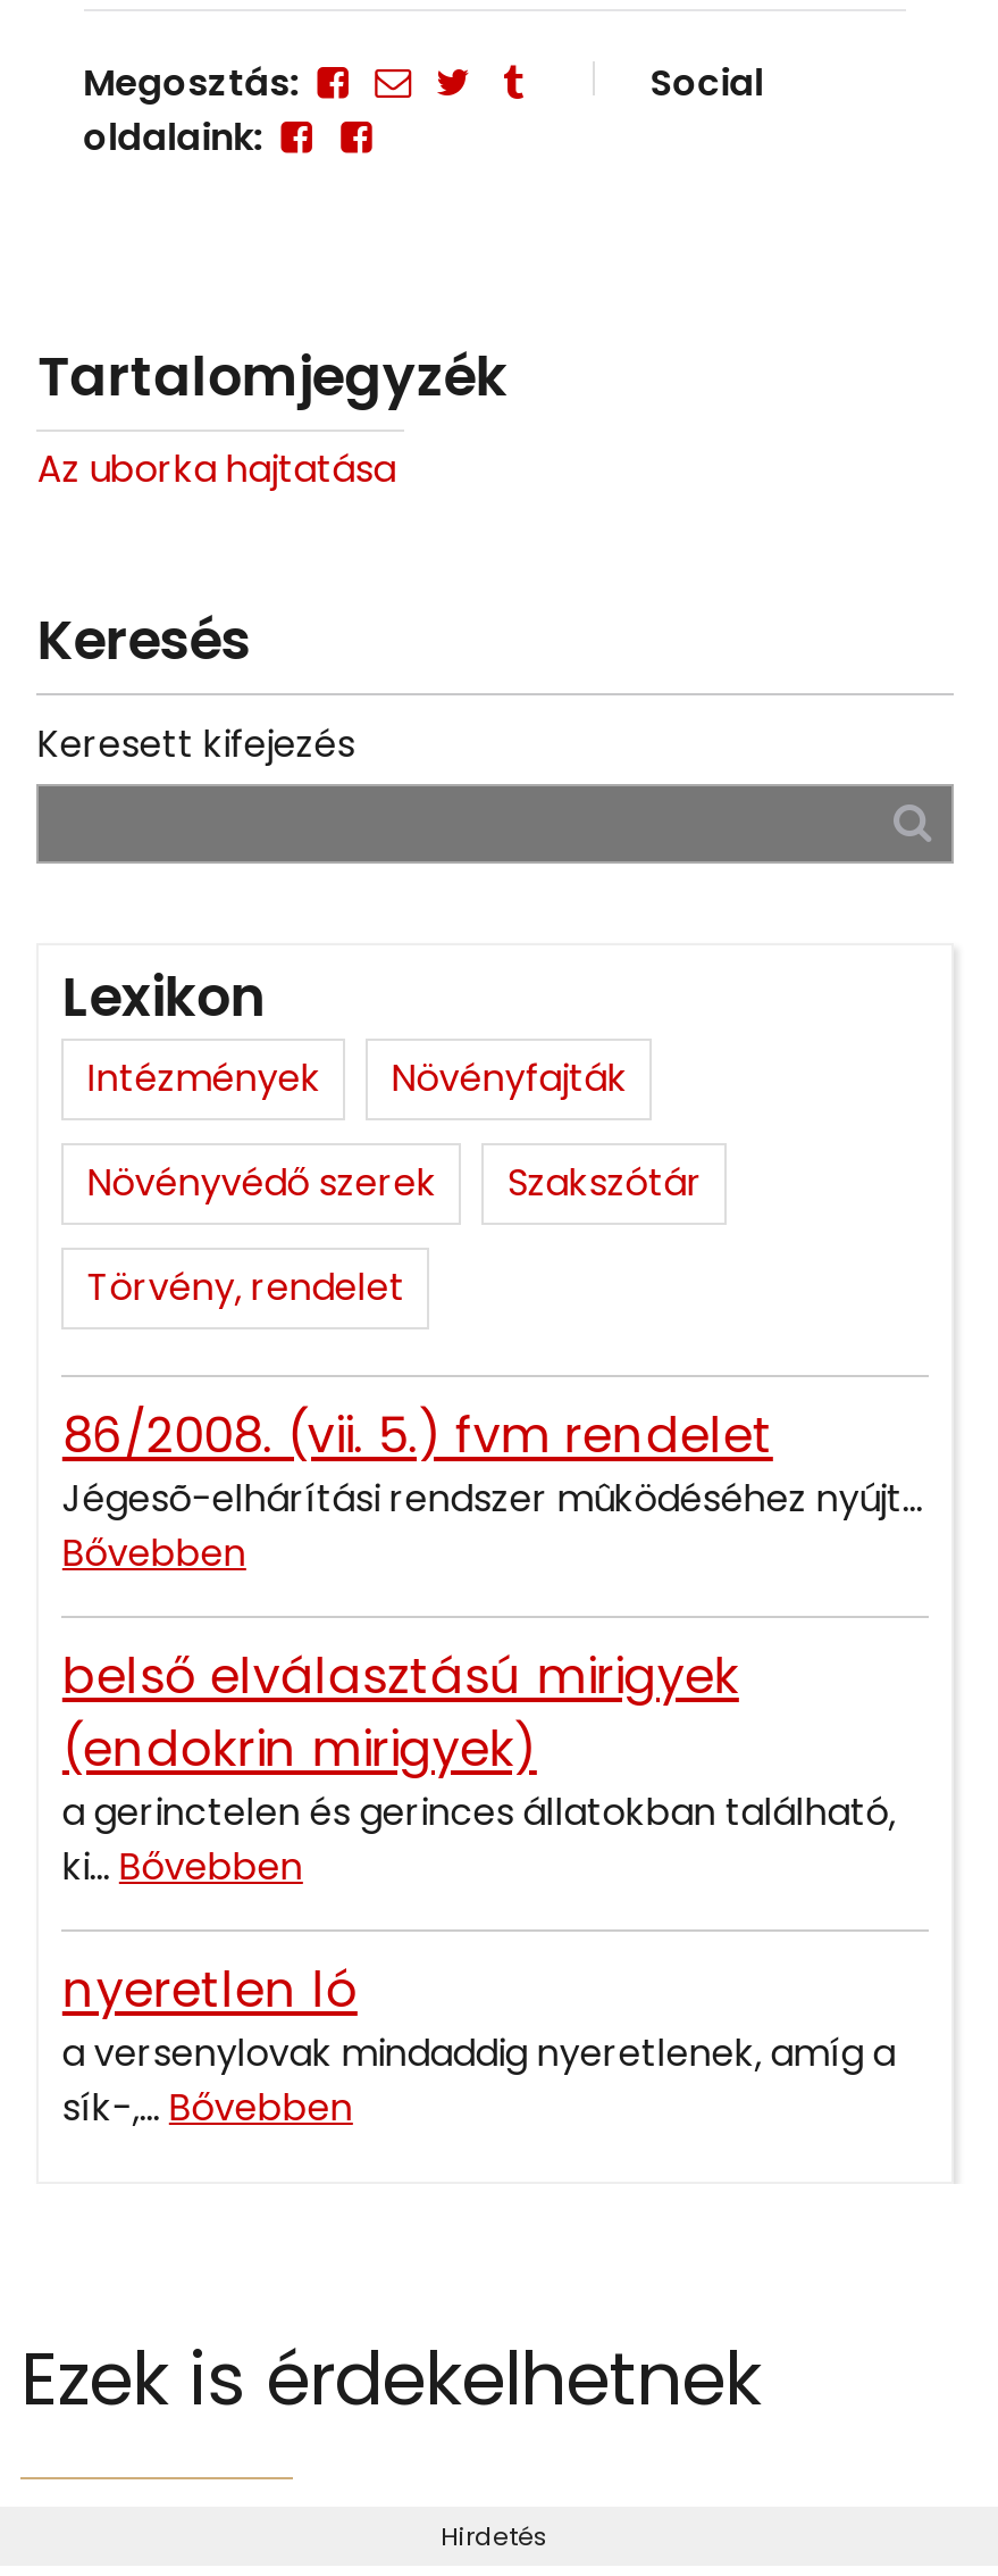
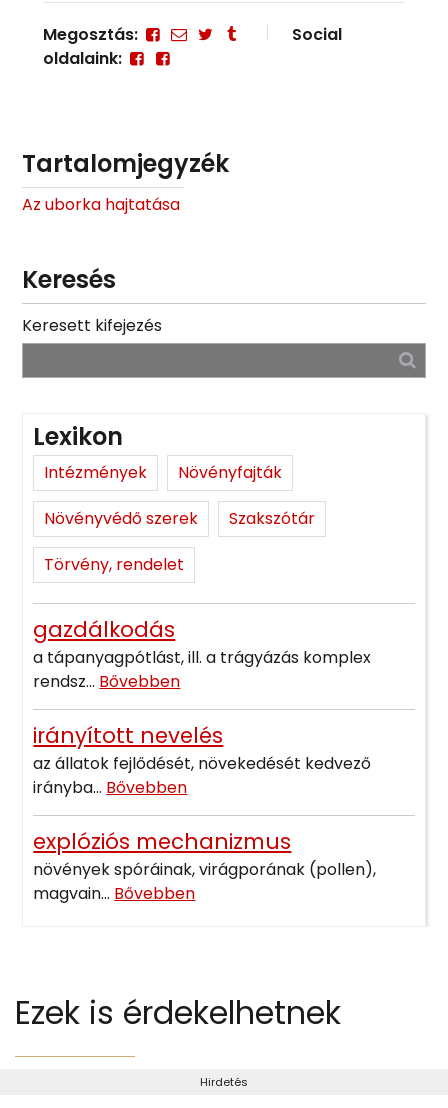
- 86/2008. (vii. 5.) fvm rendelet
- Jégesõ-elhárítási rendszer mûködéséhez nyújt...
- Bővebben
+ gazdálkodás
+ a tápanyagpótlást, ill. a trágyázás komplex
+ rendsz... Bővebben

- belső elválasztású mirigyek
- (endokrin mirigyek)
- a gerinctelen és gerinces állatokban található,
- ki... Bővebben
+ irányított nevelés
+ az állatok fejlődését, növekedését kedvező
+ irányba... Bővebben

- nyeretlen ló
- a versenylovak mindaddig nyeretlenek, amíg a
- sík-,... Bővebben
+ explóziós mechanizmus
+ növények spóráinak, virágporának (pollen),
+ magvain... Bővebben
